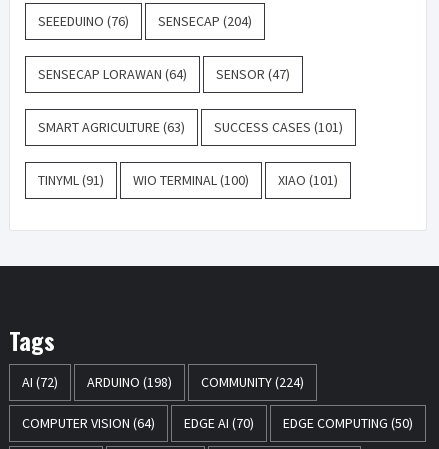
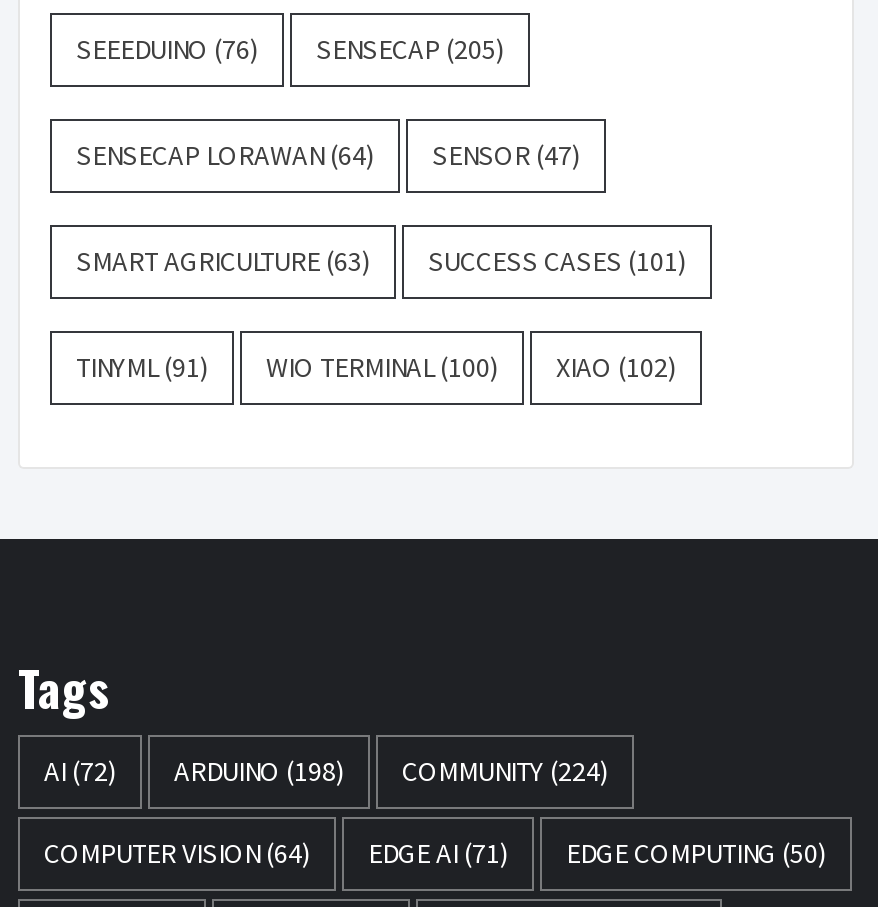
- SEEEDUINO (76) SENSECAP (204)
+ SEEEDUINO (76) SENSECAP (205)

- TINYML(91) WIO TERMINAL(100) XIAO (101)
+ TINYML(91) WIO TERMINAL(100) XIAO (102)

- COMPUTER VISION (64) EDGE AI (70) EDGE COMPUTING (50)
+ COMPUTER VISION (64) EDGE AI (71) EDGE COMPUTING (50)
